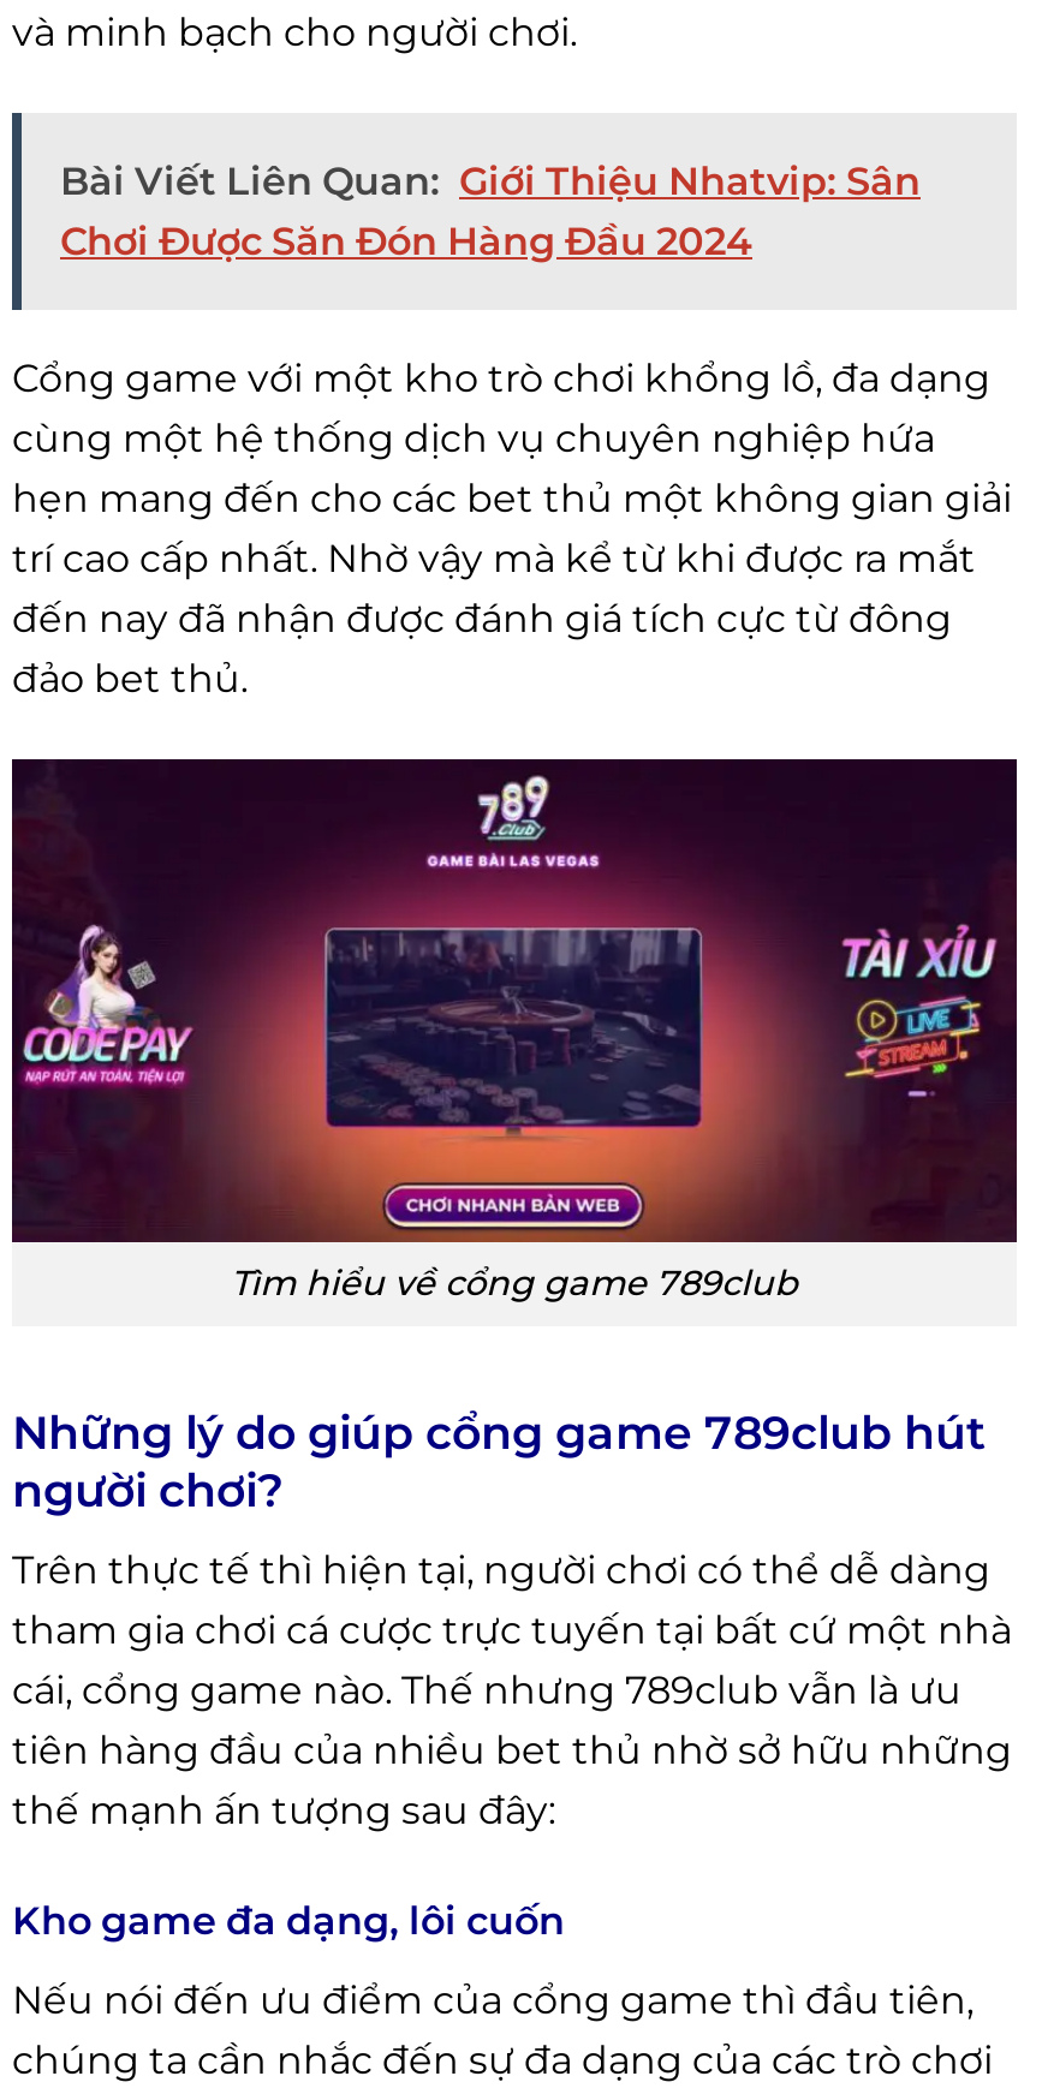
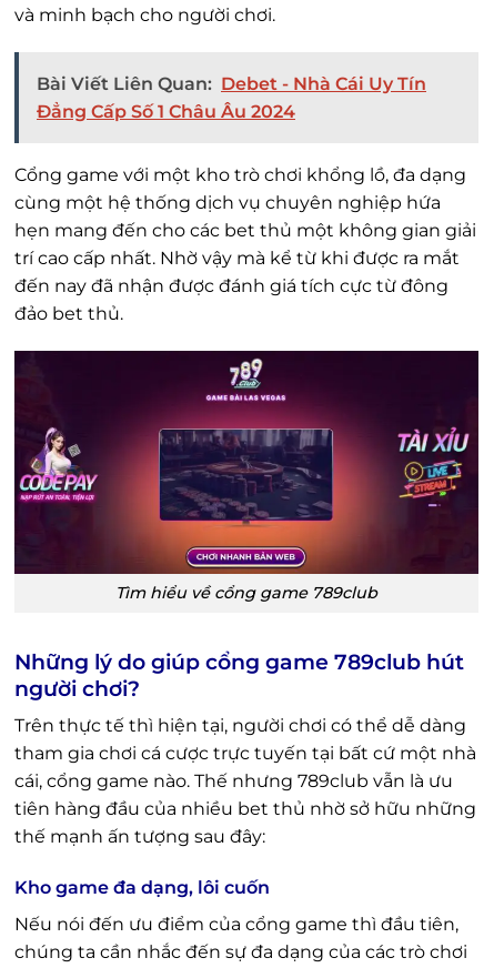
- Bài Viết Liên Quan: Giới Thiệu Nhatvip: Sân
- Chơi Được Săn Đón Hàng Đầu 2024
+ Bài Viết Liên Quan: Debet - Nhà Cái Uy Tín
+ Đẳng Cấp Số 1 Châu Âu 2024
